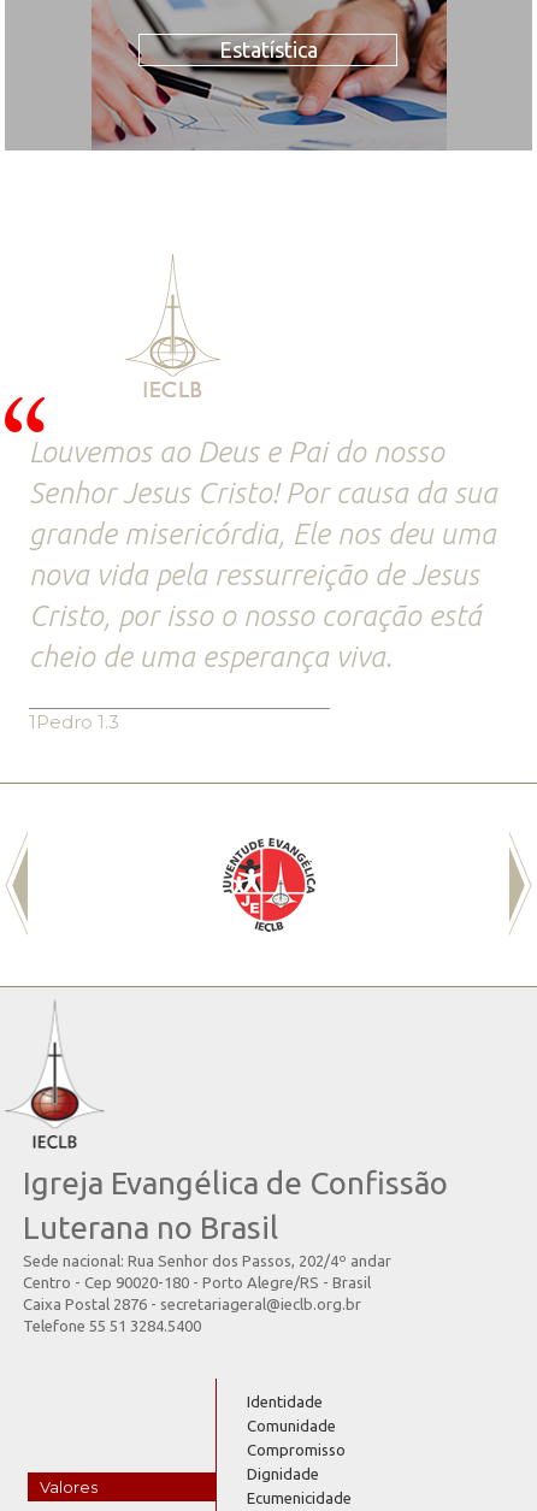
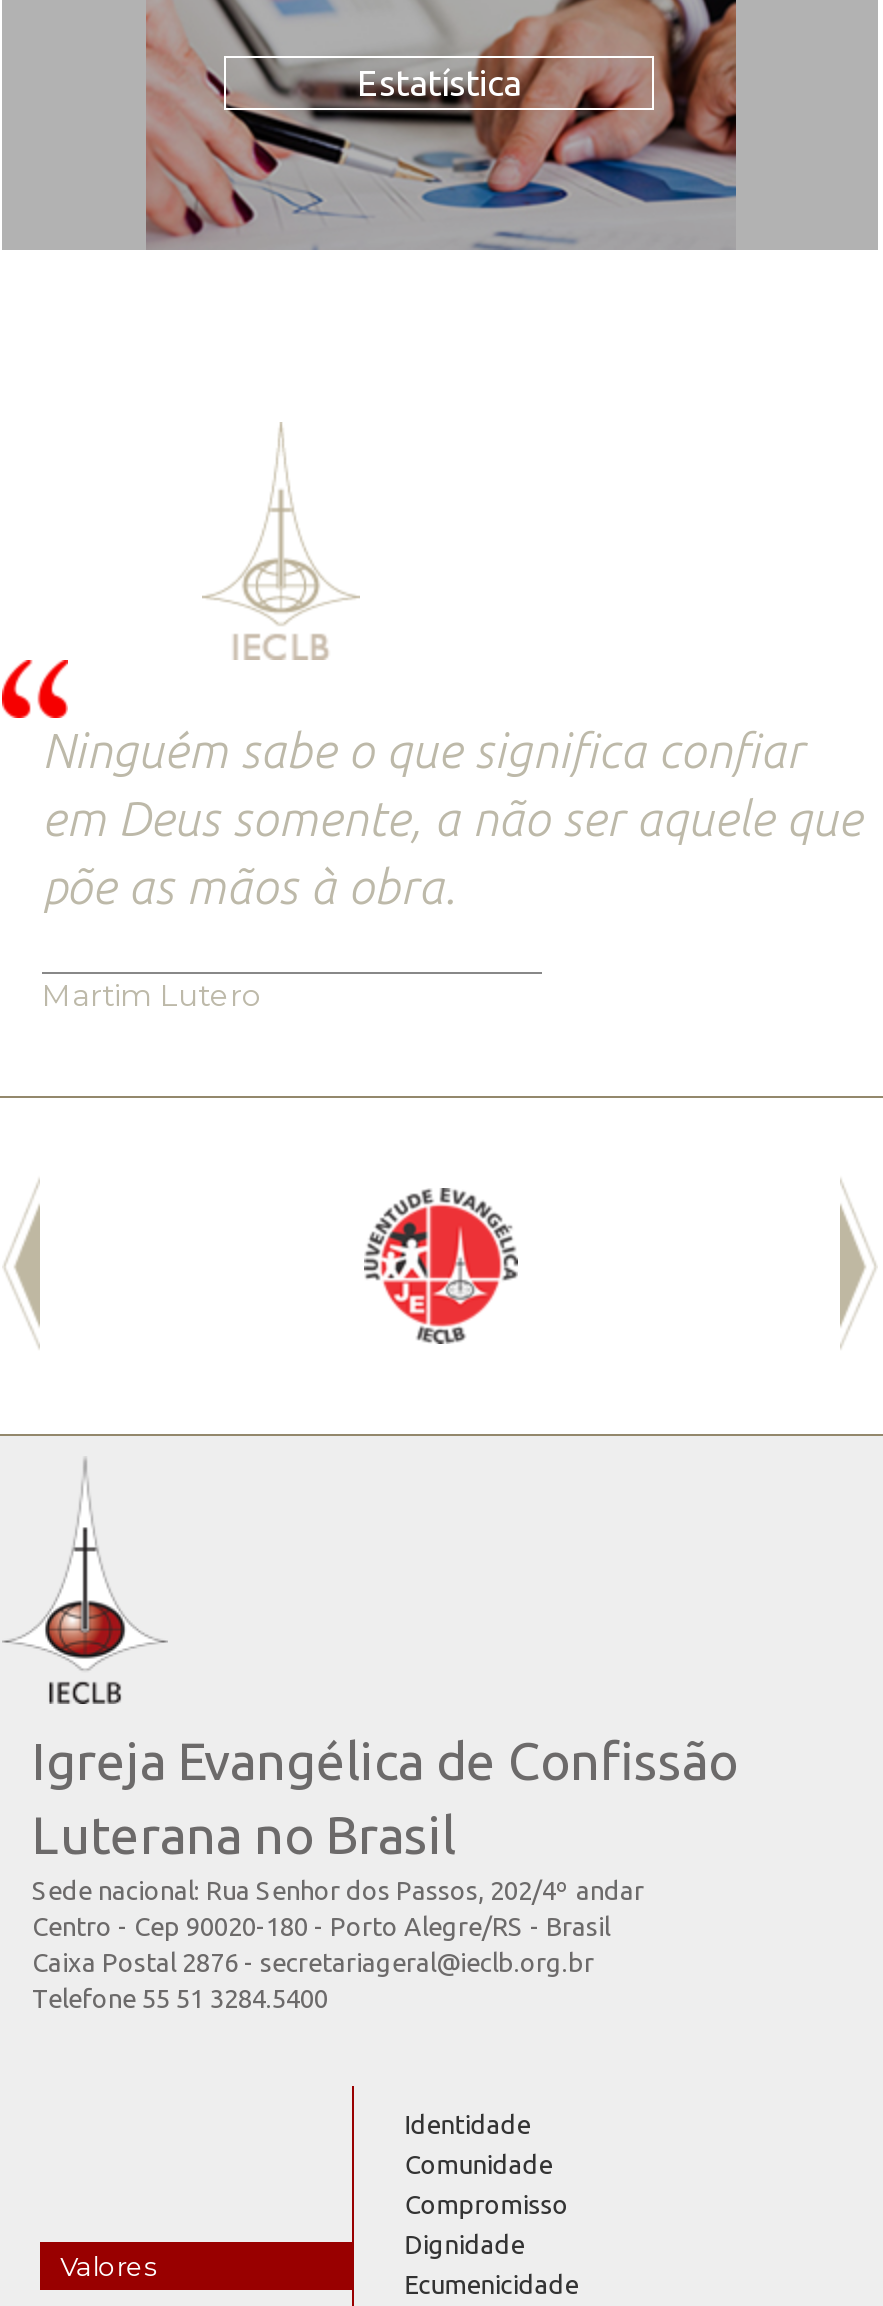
- Louvemos ao Deus e Pai do nosso
- Senhor Jesus Cristo! Por causa da sua
- grande misericórdia, Ele nos deu uma
- nova vida pela ressurreição de Jesus
- Cristo, por isso o nosso coração está
- cheio de uma esperança viva.
+ Ninguém sabe o que significa confiar
+ em Deus somente, a não ser aquele que
+ põe as mãos à obra.

- 1Pedro 1.3
+ Martim Lutero
